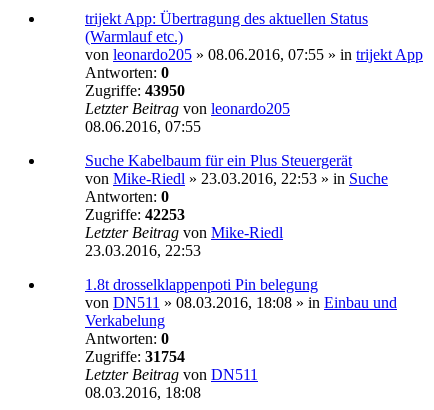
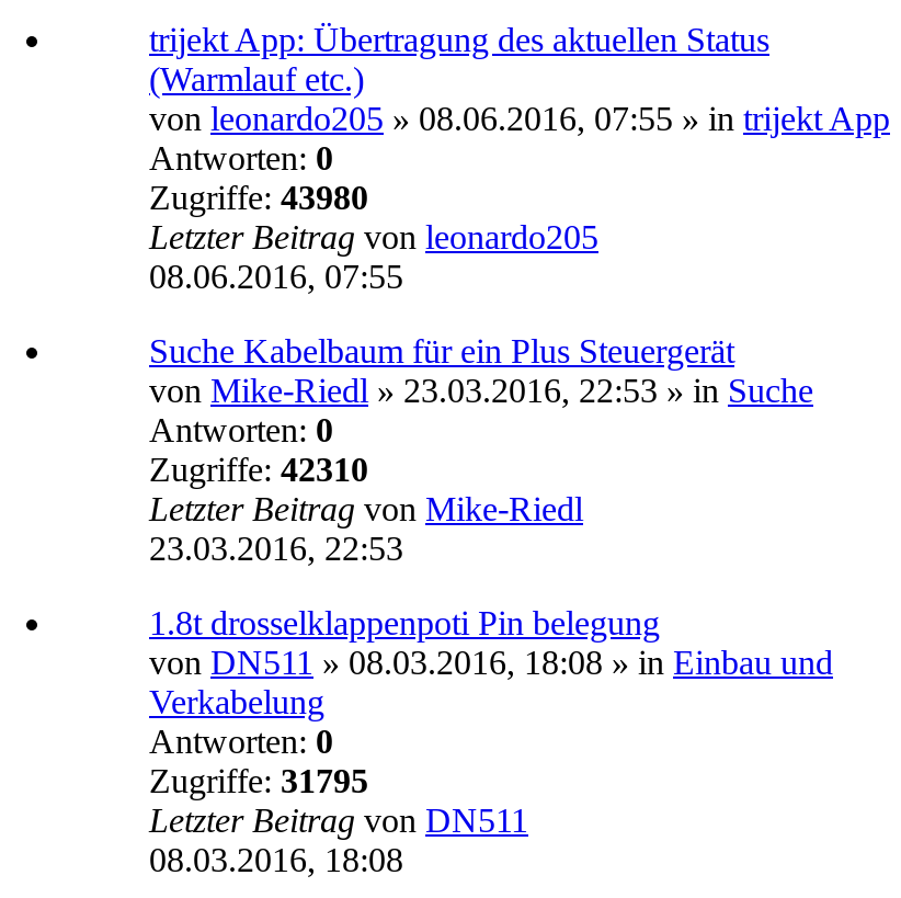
- Zugriffe: 43950
+ Zugriffe: 43980

- Zugriffe: 42253
+ Zugriffe: 42310

- Zugriffe: 31754
+ Zugriffe: 31795
